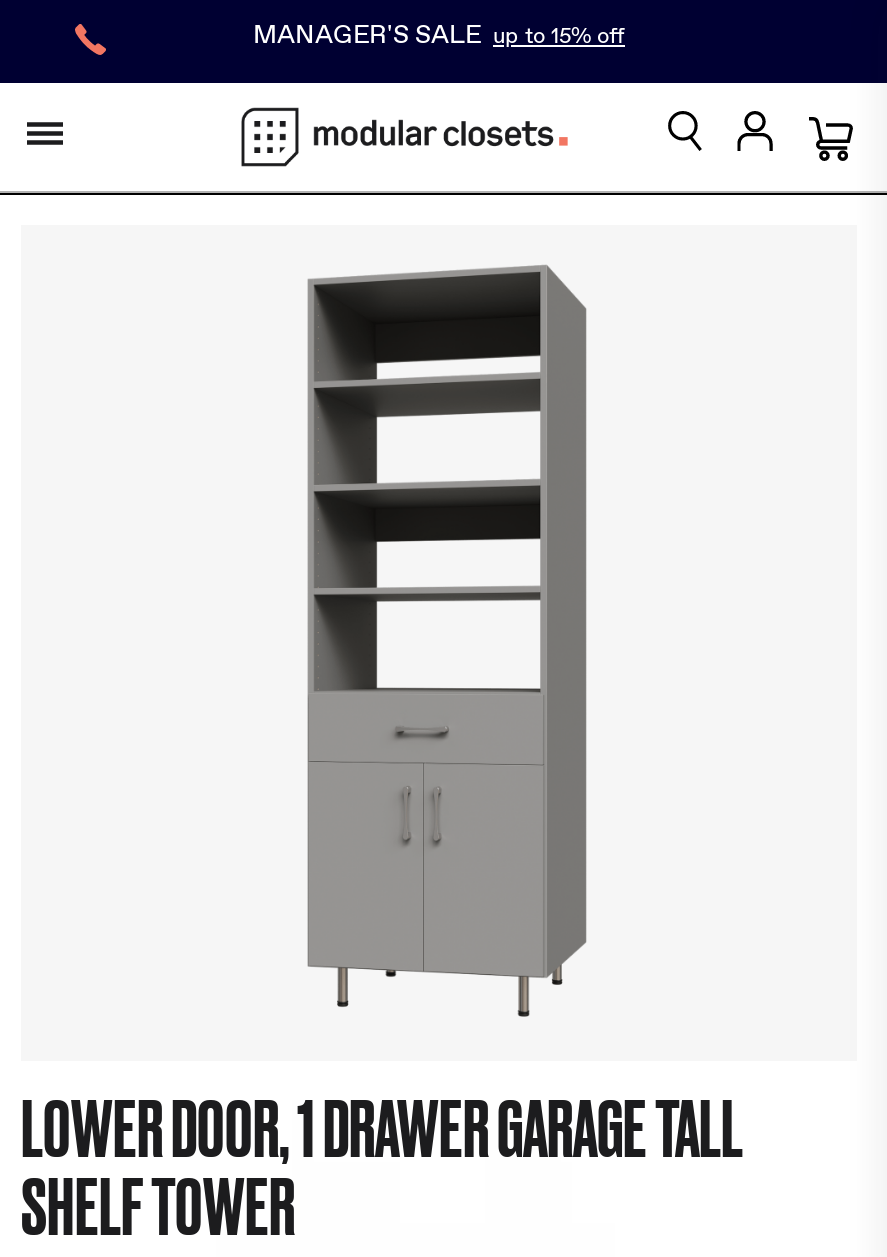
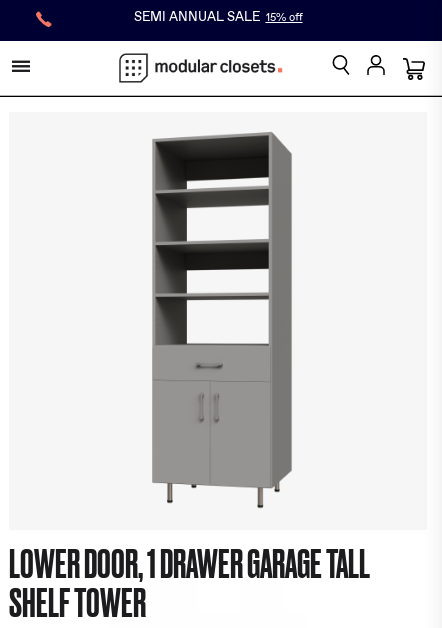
- MANAGER'S SALE up to 15% off
+ SEMI ANNUAL SALE 15% off
